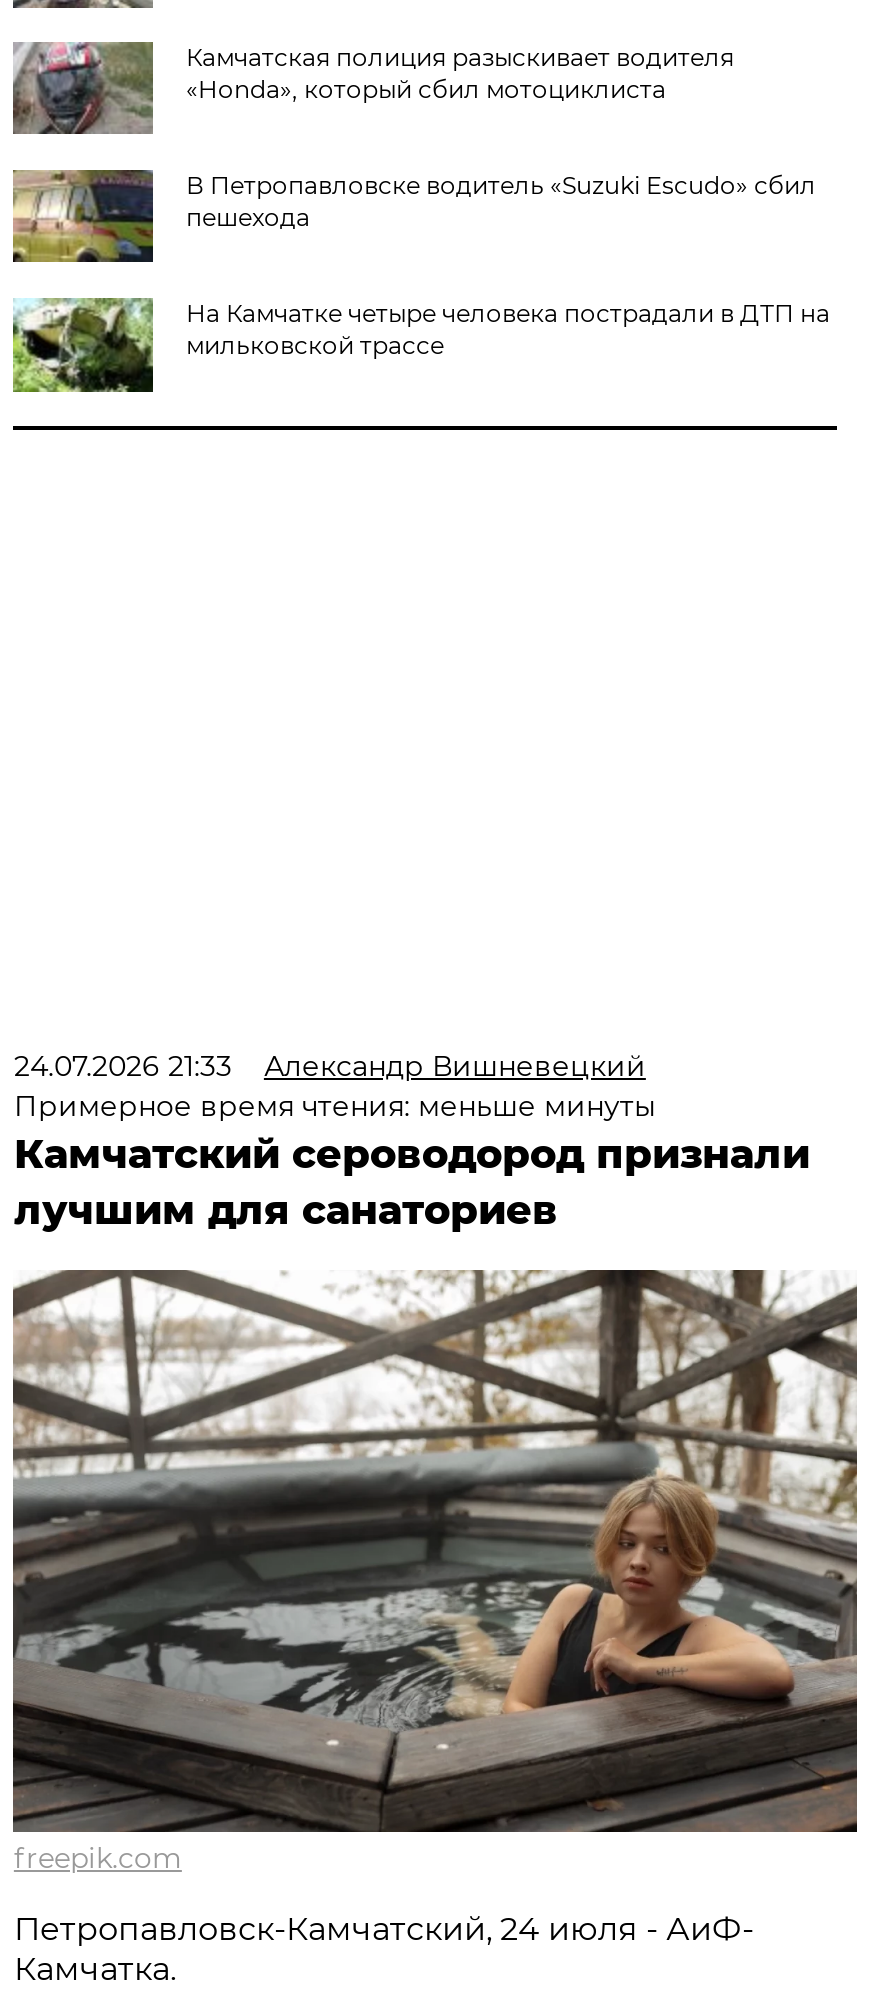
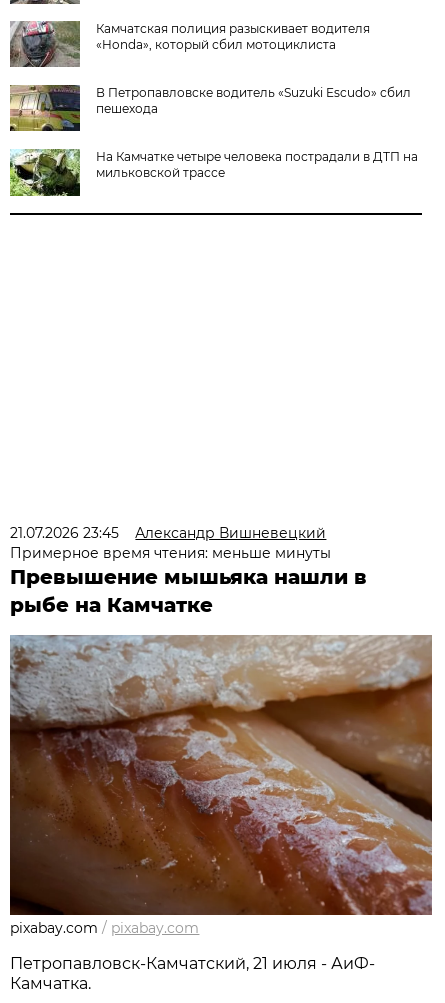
- 24.07.2026 21:33 Александр Вишневецкий
+ 21.07.2026 23:45 Александр Вишневецкий

- Камчатский сероводород признали
- лучшим для санаториев
+ Превышение мышьяка нашли в
+ рыбе на Камчатке

- [image]
- freepik.com
+ [image]
+ pixabay.com / pixabay.com

- Петропавловск-Камчатский, 24 июля - АиФ-
+ Петропавловск-Камчатский, 21 июля - АиФ-
